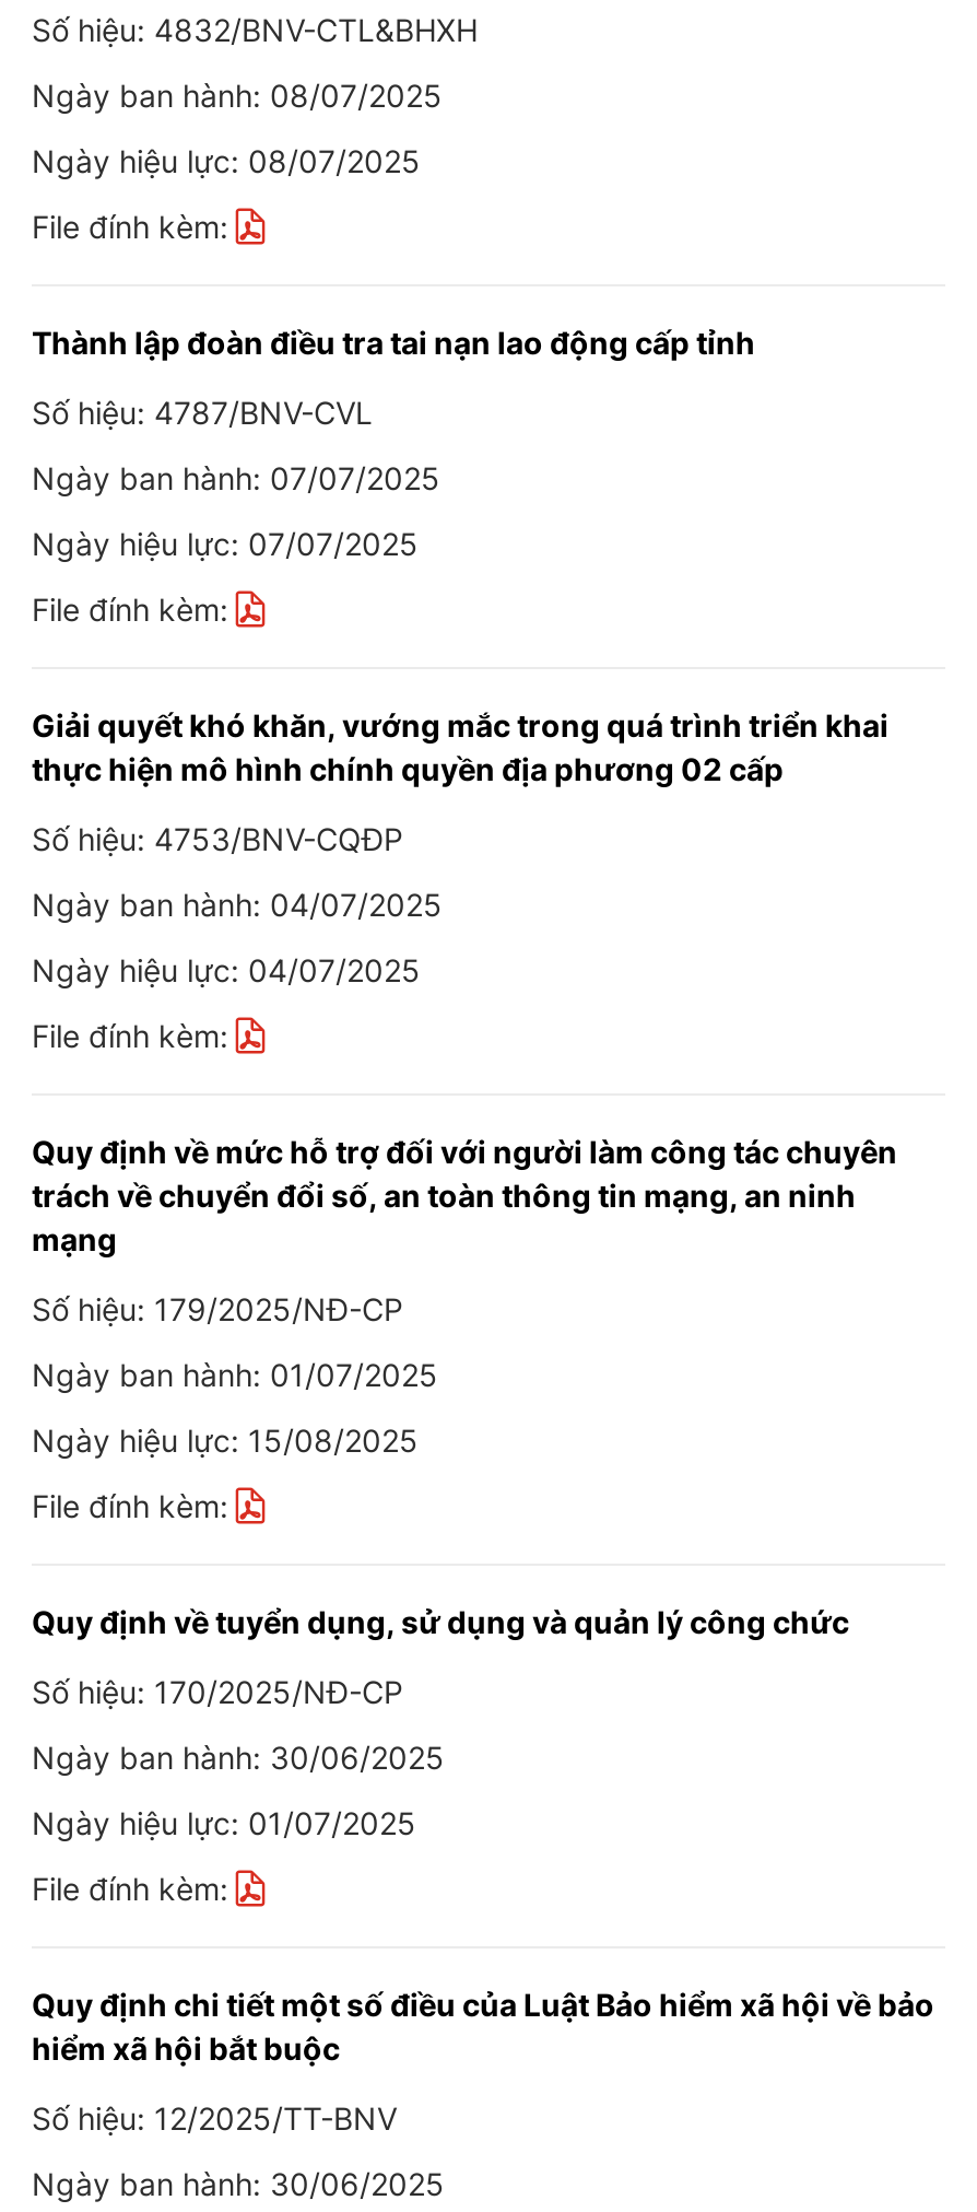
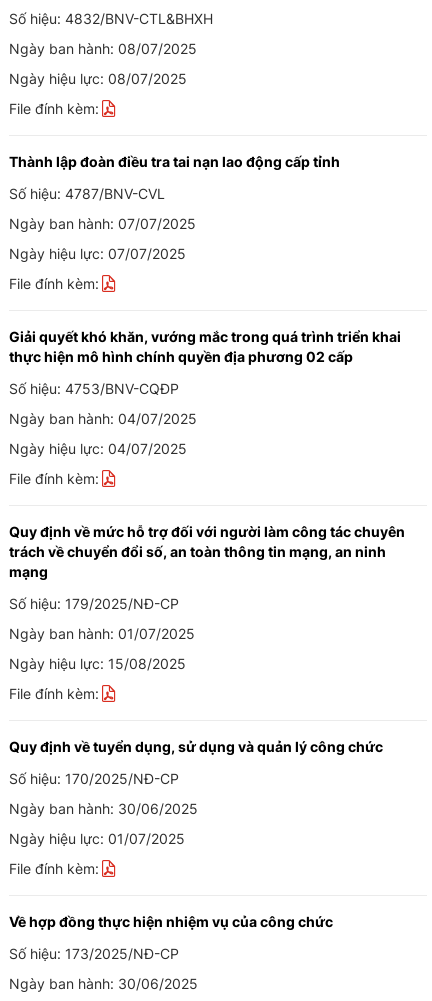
- Quy định chi tiết một số điều của Luật Bảo hiểm xã hội về bảo
- hiểm xã hội bắt buộc
+ Về hợp đồng thực hiện nhiệm vụ của công chức

- Số hiệu: 12/2025/TT-BNV
+ Số hiệu: 173/2025/NĐ-CP
